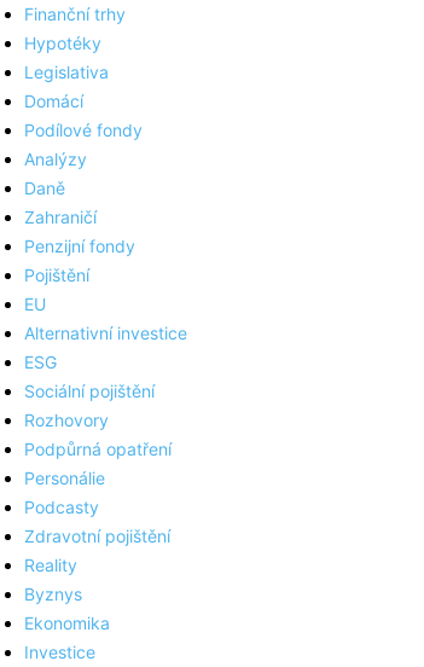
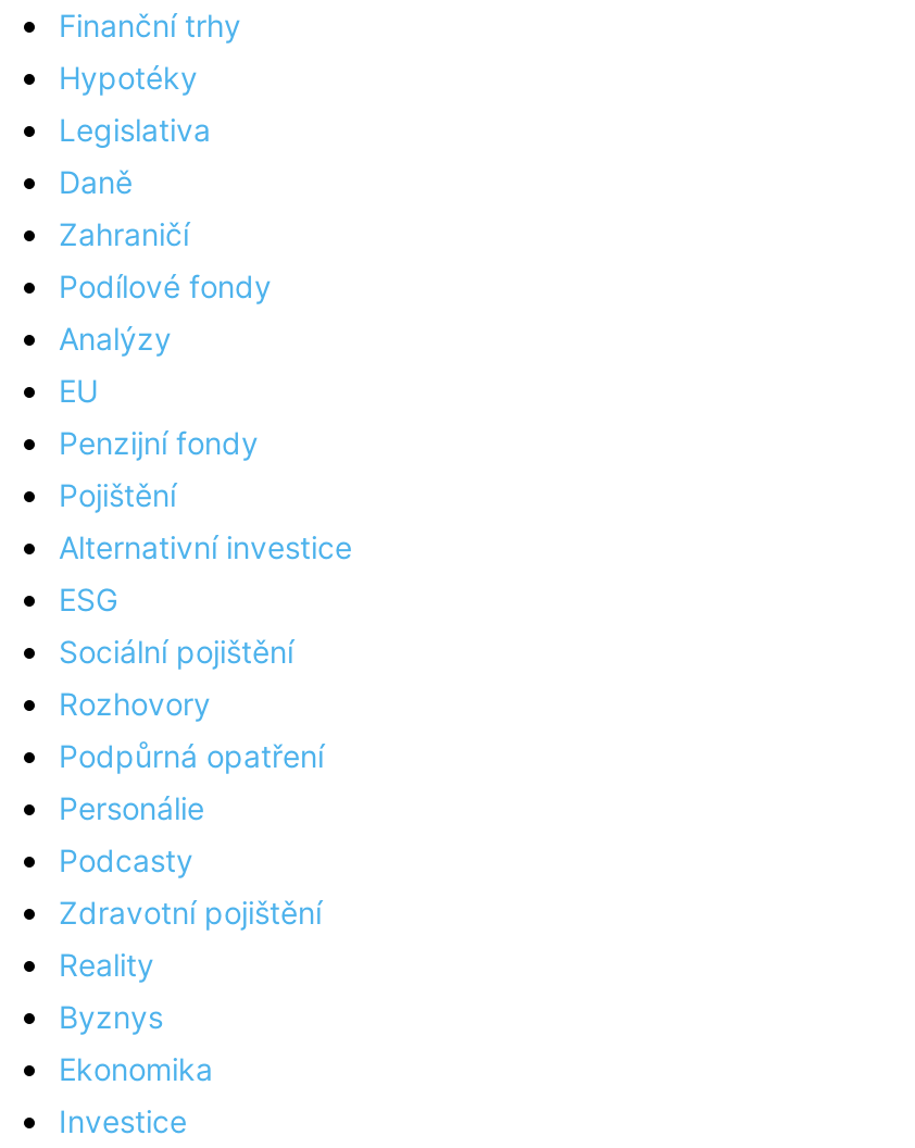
- Domácí

moved down: Podílové fondy | Analýzy

moved up: Daně | Zahraničí

moved up: EU
